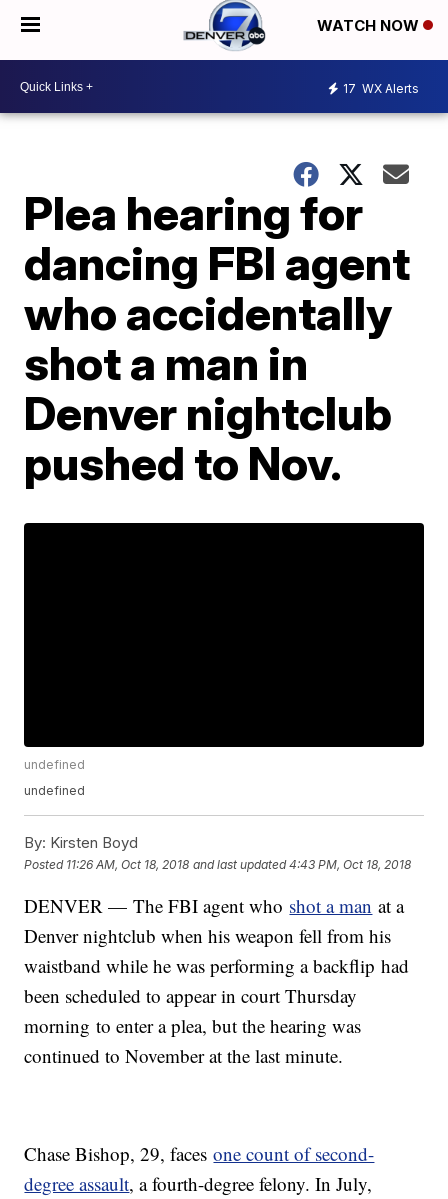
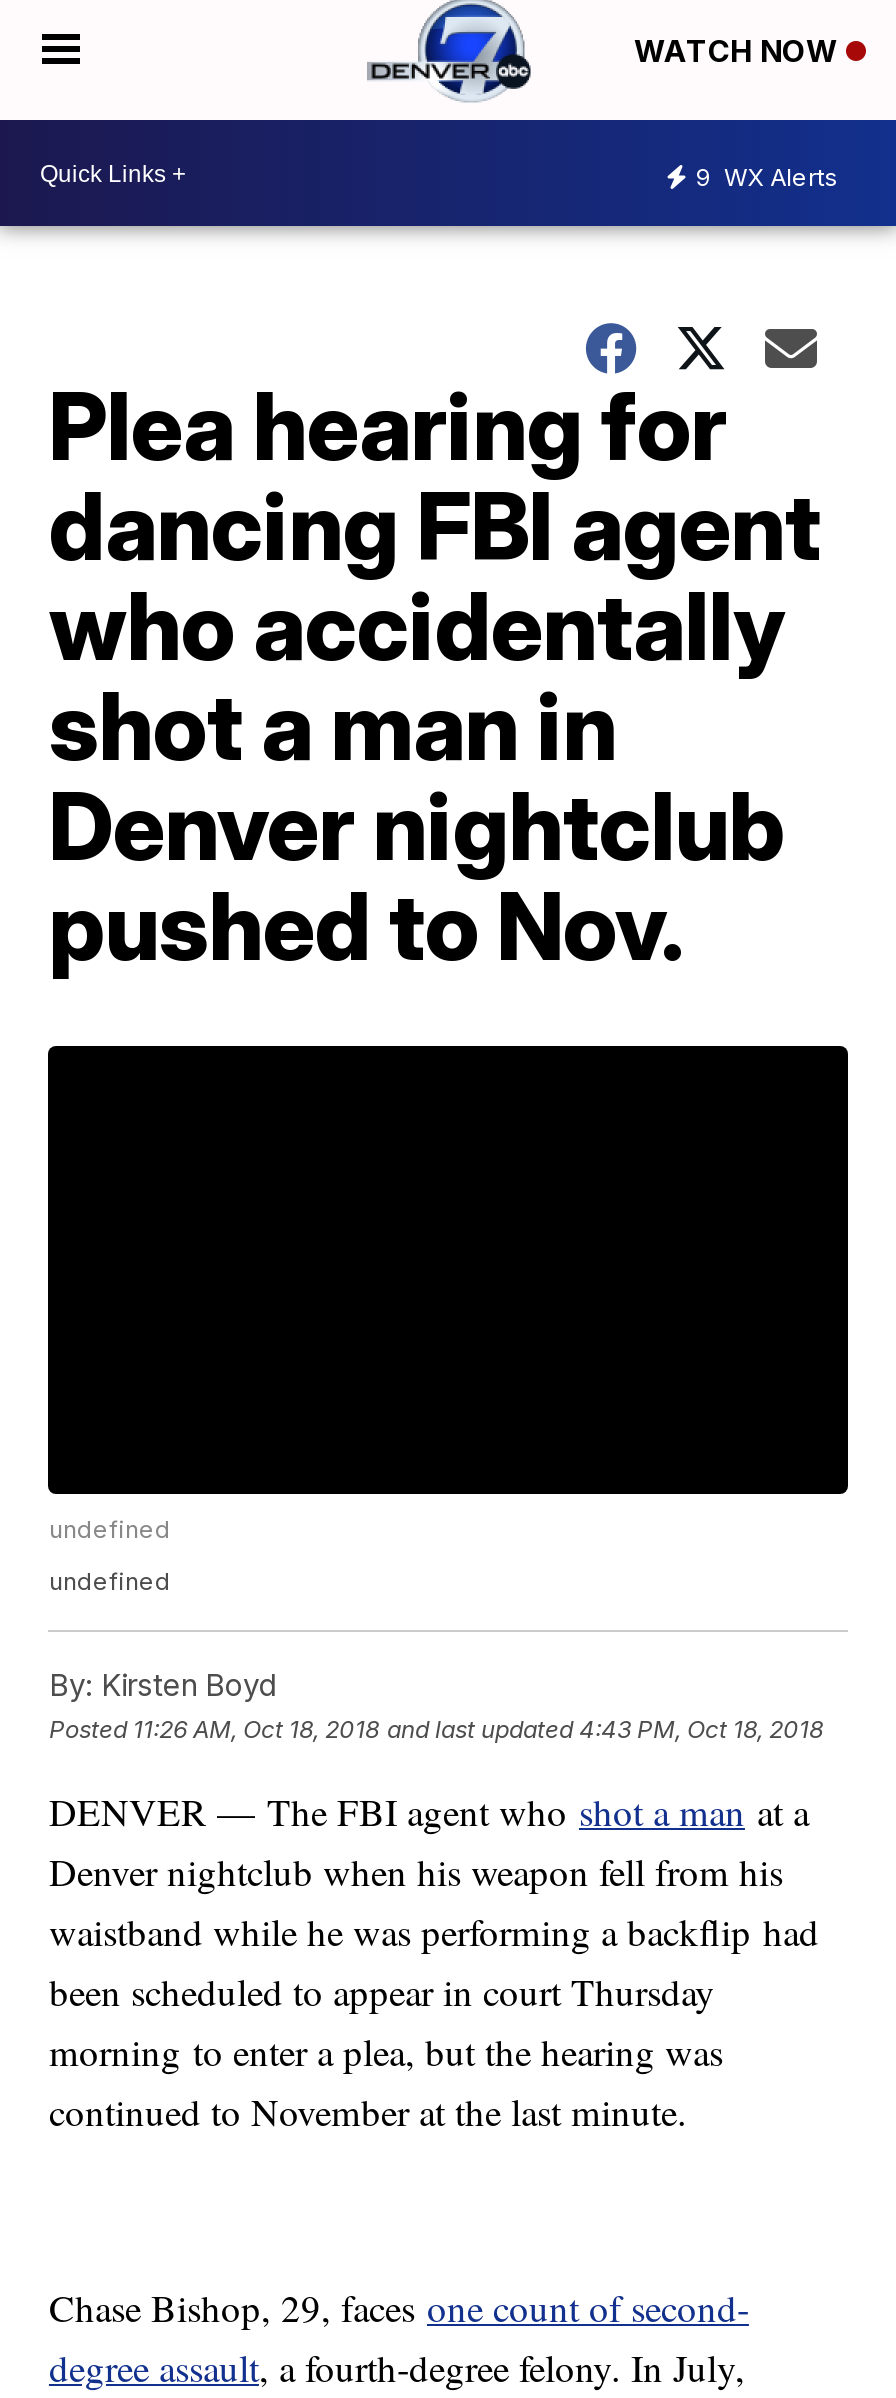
- 17 WX Alerts
+ 9 WX Alerts
